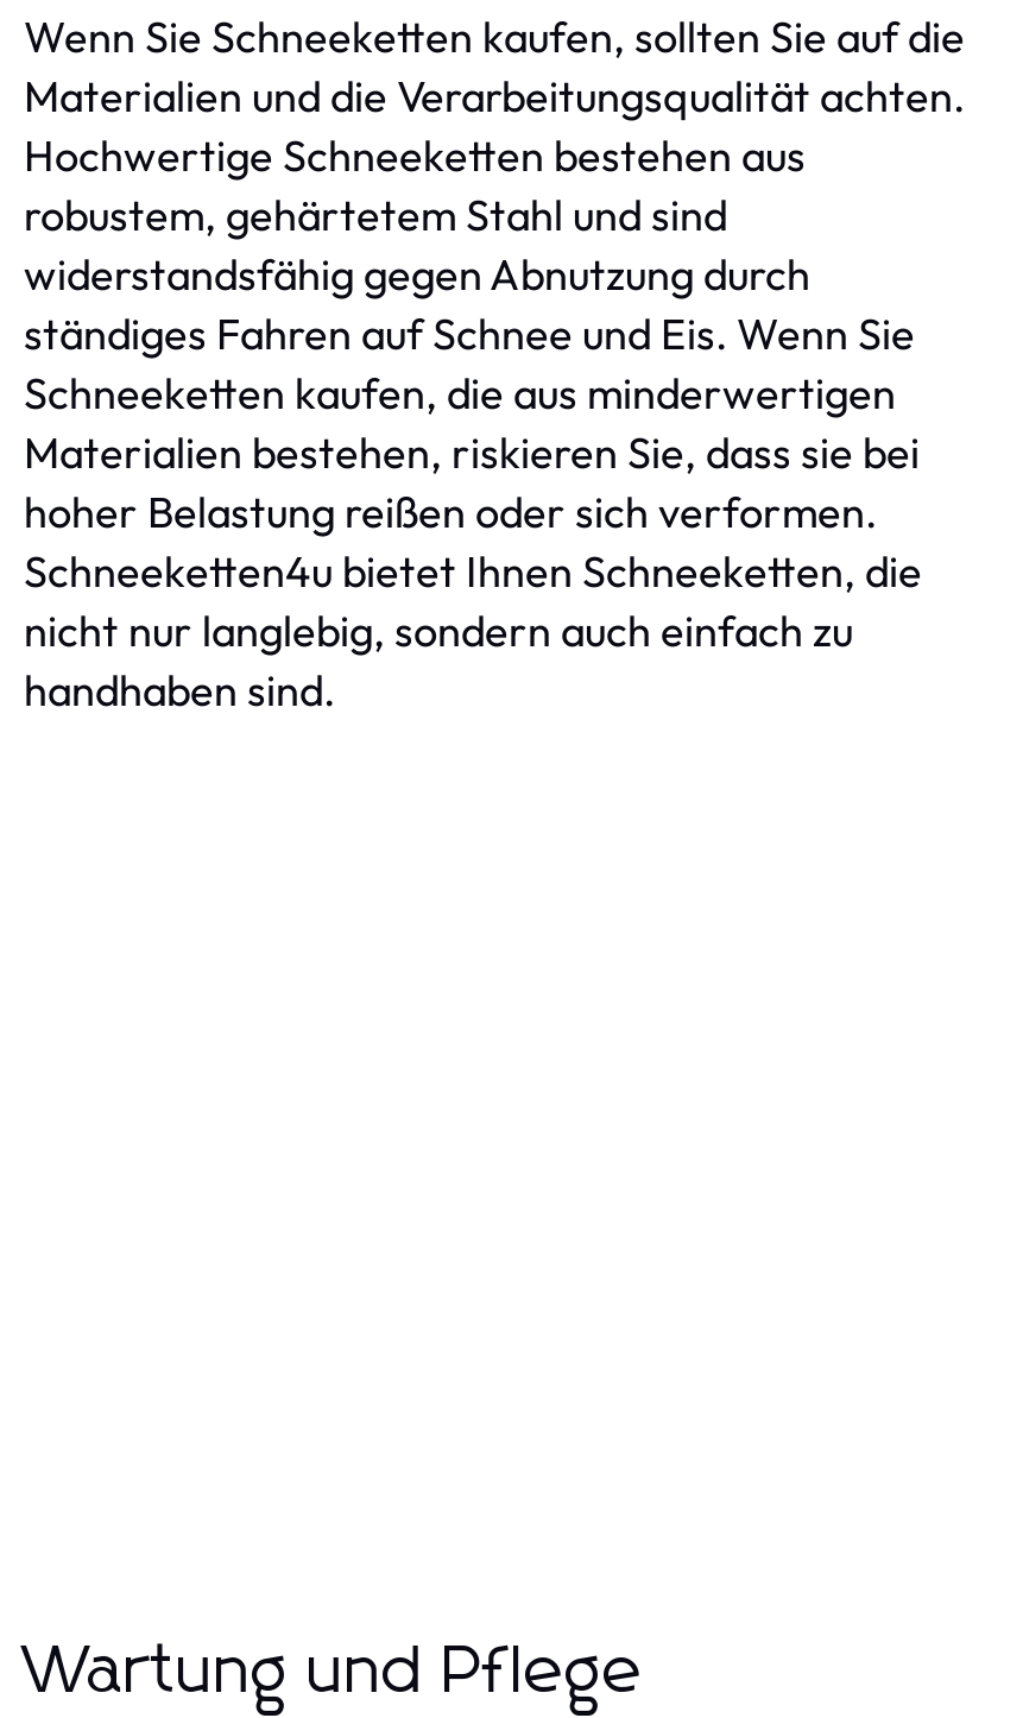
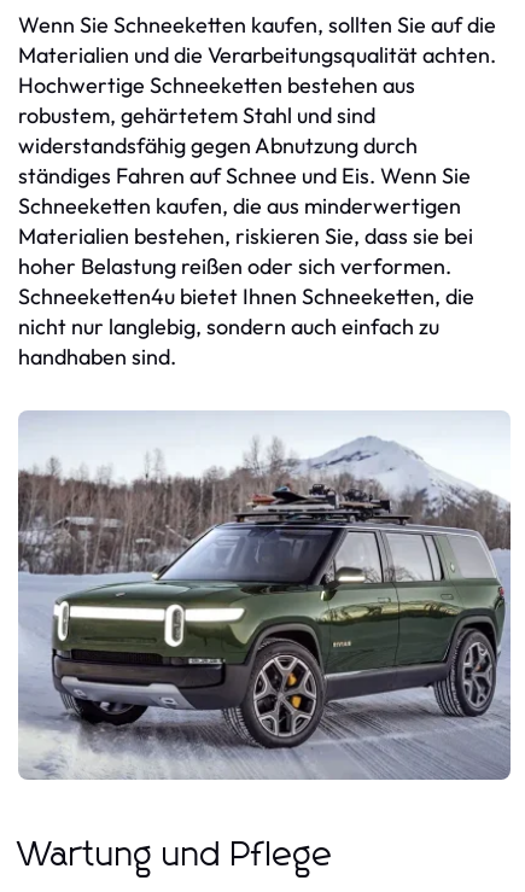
+ [image]
